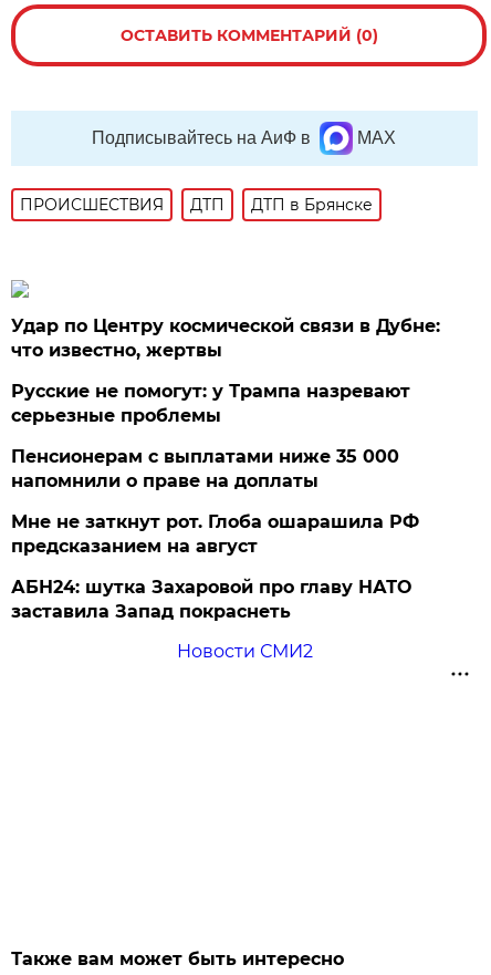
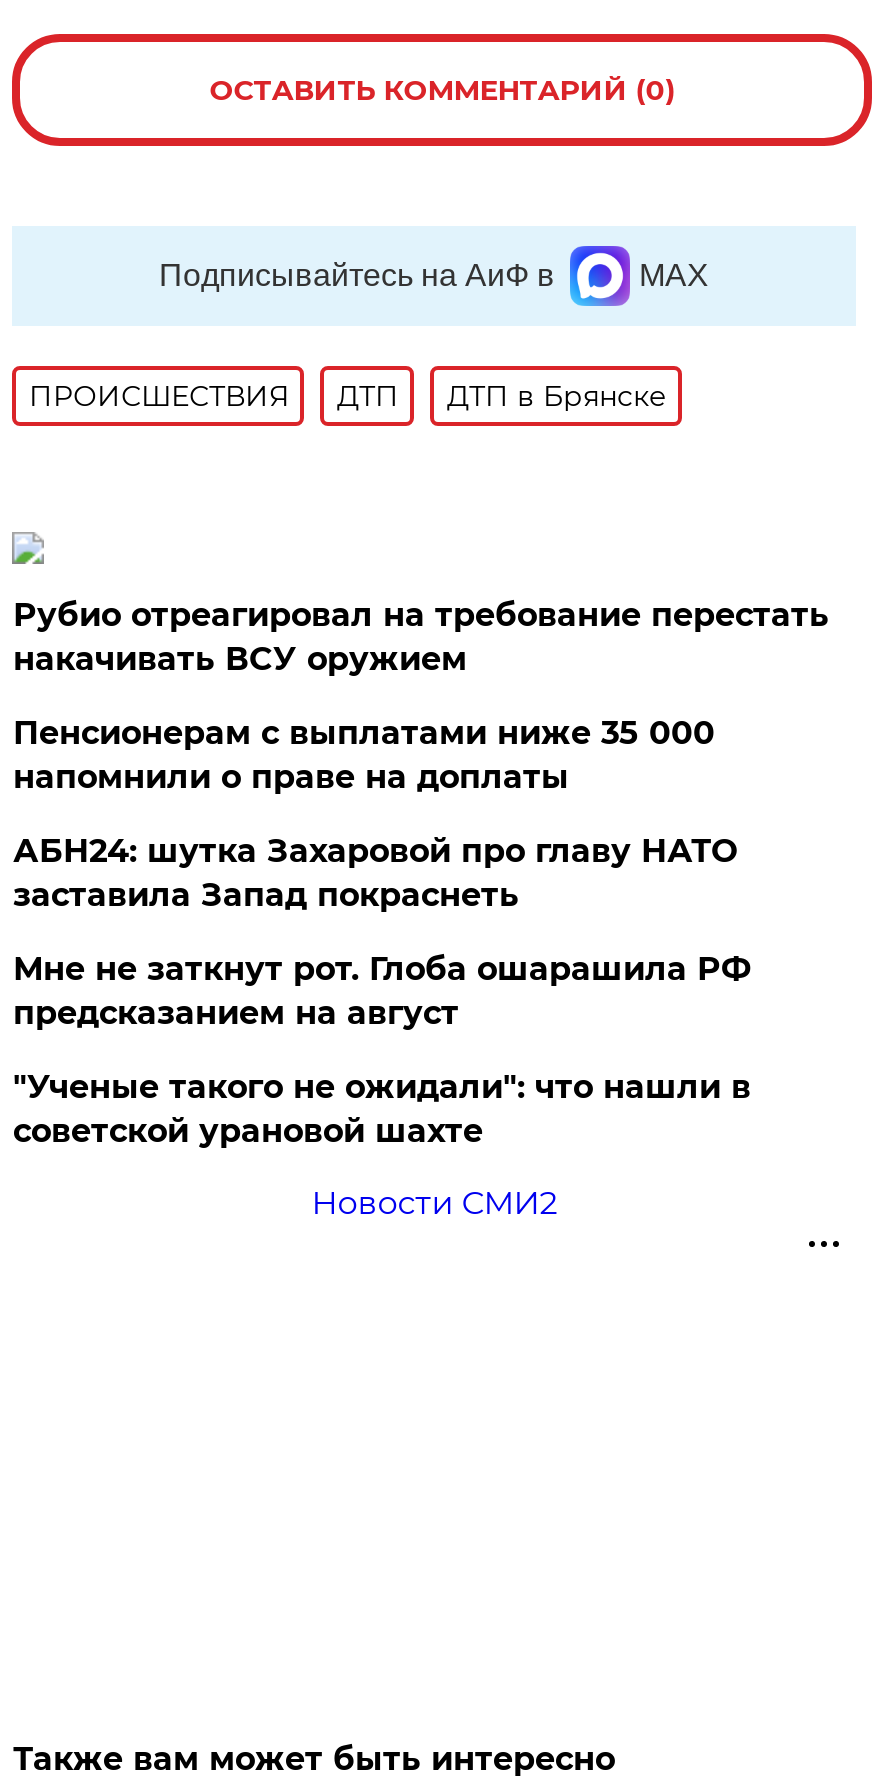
- Удар по Центру космической связи в Дубне:
- что известно, жертвы
- Русские не помогут: у Трампа назревают
- серьезные проблемы
+ Рубио отреагировал на требование перестать
+ накачивать ВСУ оружием

moved up: Пенсионерам с выплатами ниже 35 000 | напомнили о праве на доплаты

+ "Ученые такого не ожидали": что нашли в
+ советской урановой шахте

moved up: АБН24: шутка Захаровой про главу НАТО | заставила Запад покраснеть
